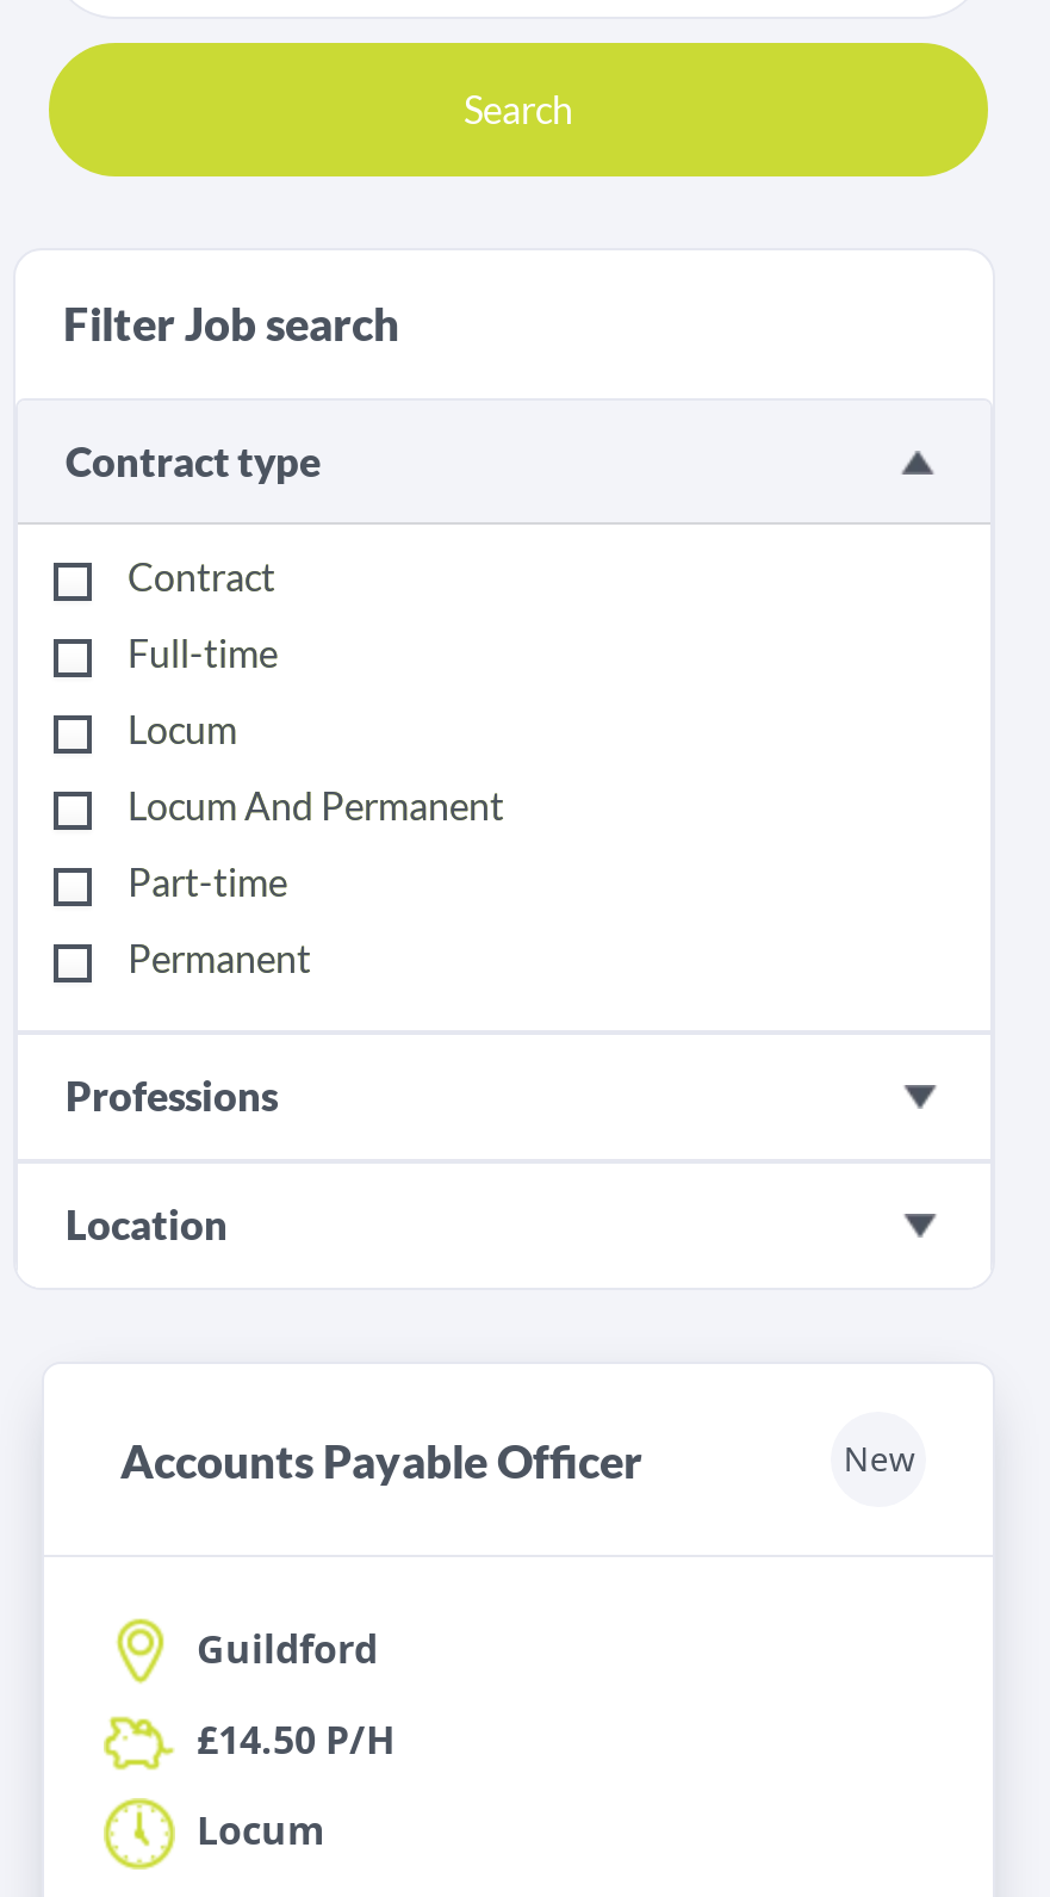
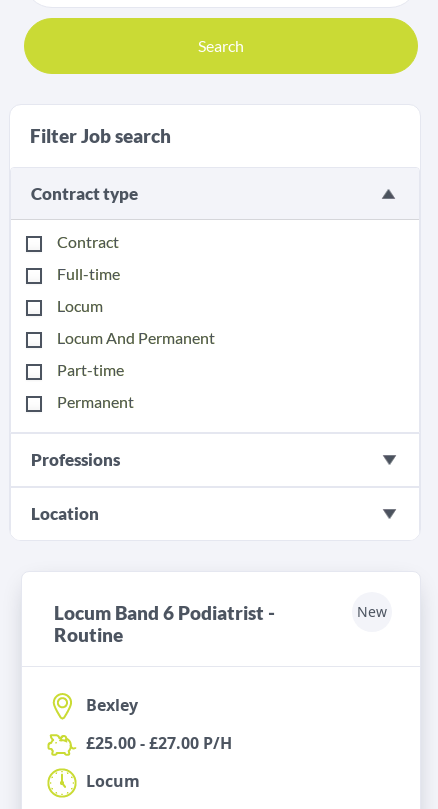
- Accounts Payable Officer
+ Locum Band 6 Podiatrist -
+ Routine

- Guildford
+ Bexley

- £14.50 P/H
+ £25.00 - £27.00 P/H
